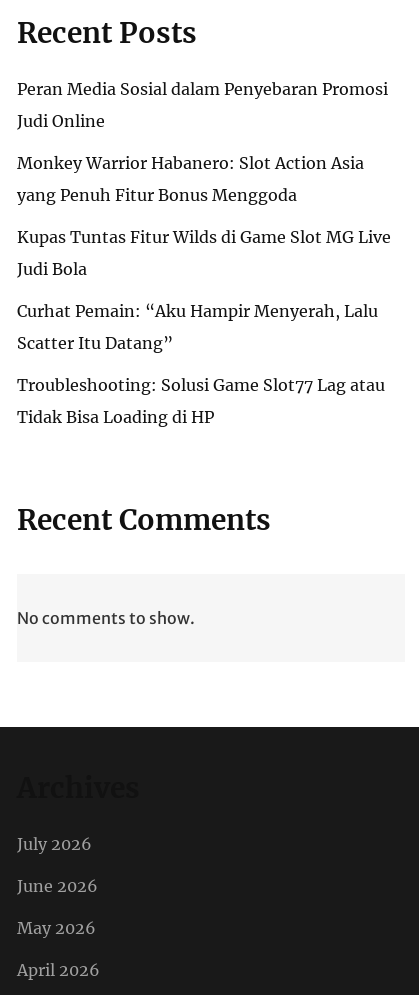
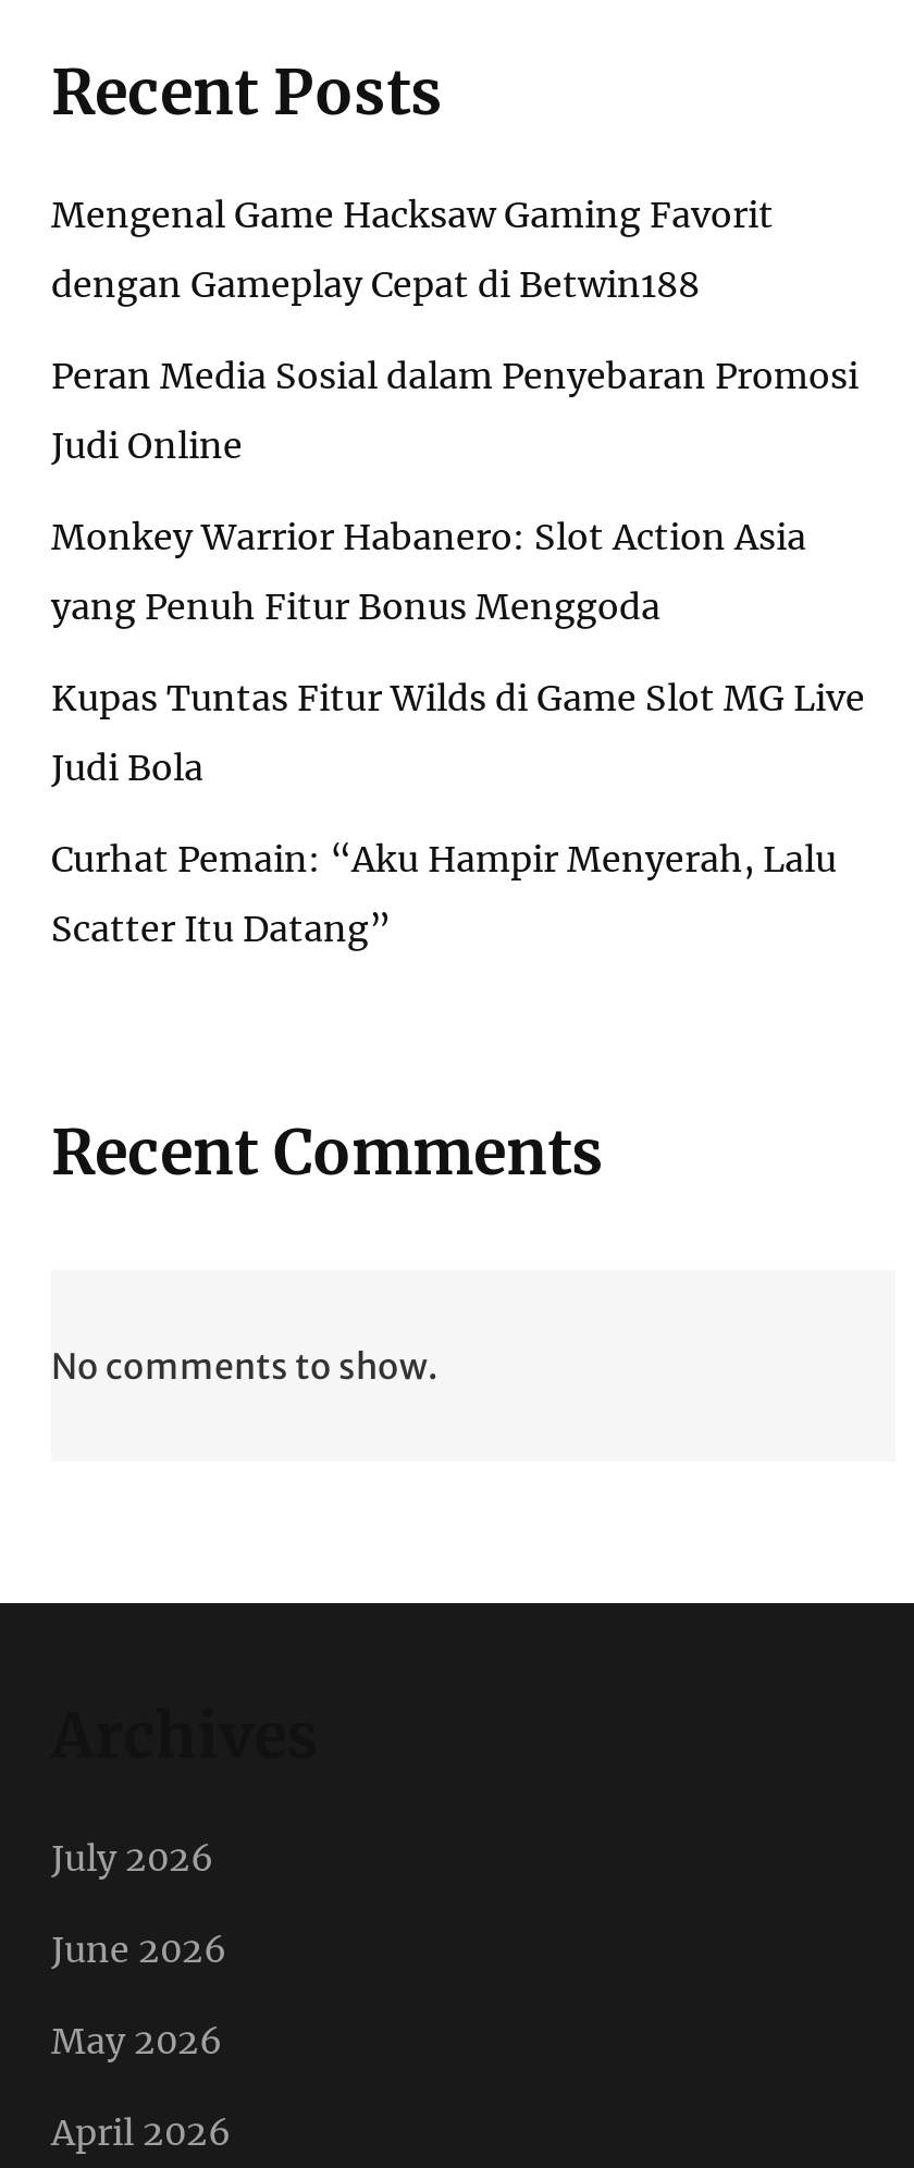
+ Mengenal Game Hacksaw Gaming Favorit
+ dengan Gameplay Cepat di Betwin188

moved down: Peran Media Sosial dalam Penyebaran Promosi | Judi Online | Monkey Warrior Habanero: Slot Action Asia | yang Penuh Fitur Bonus Menggoda | Kupas Tuntas Fitur Wilds di Game Slot MG Live | Judi Bola | Curhat Pemain: “Aku Hampir Menyerah, Lalu | Scatter Itu Datang”

- Troubleshooting: Solusi Game Slot77 Lag atau
- Tidak Bisa Loading di HP
